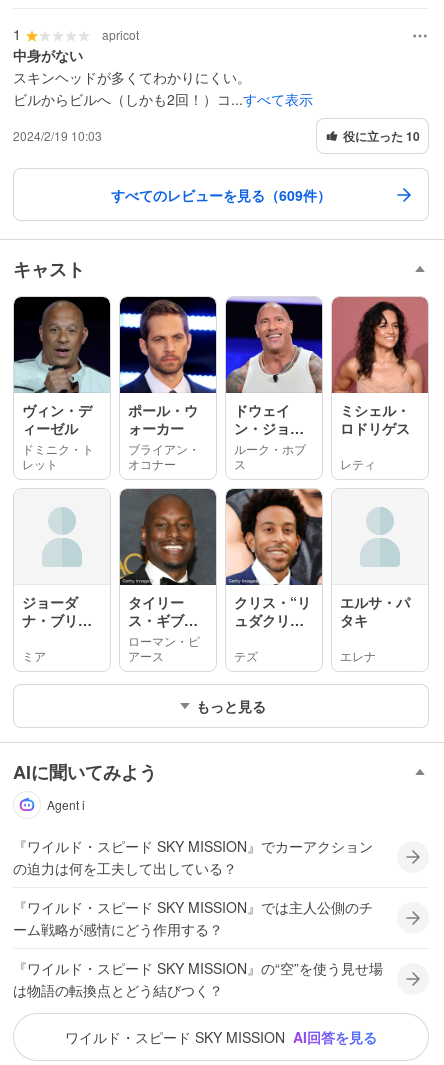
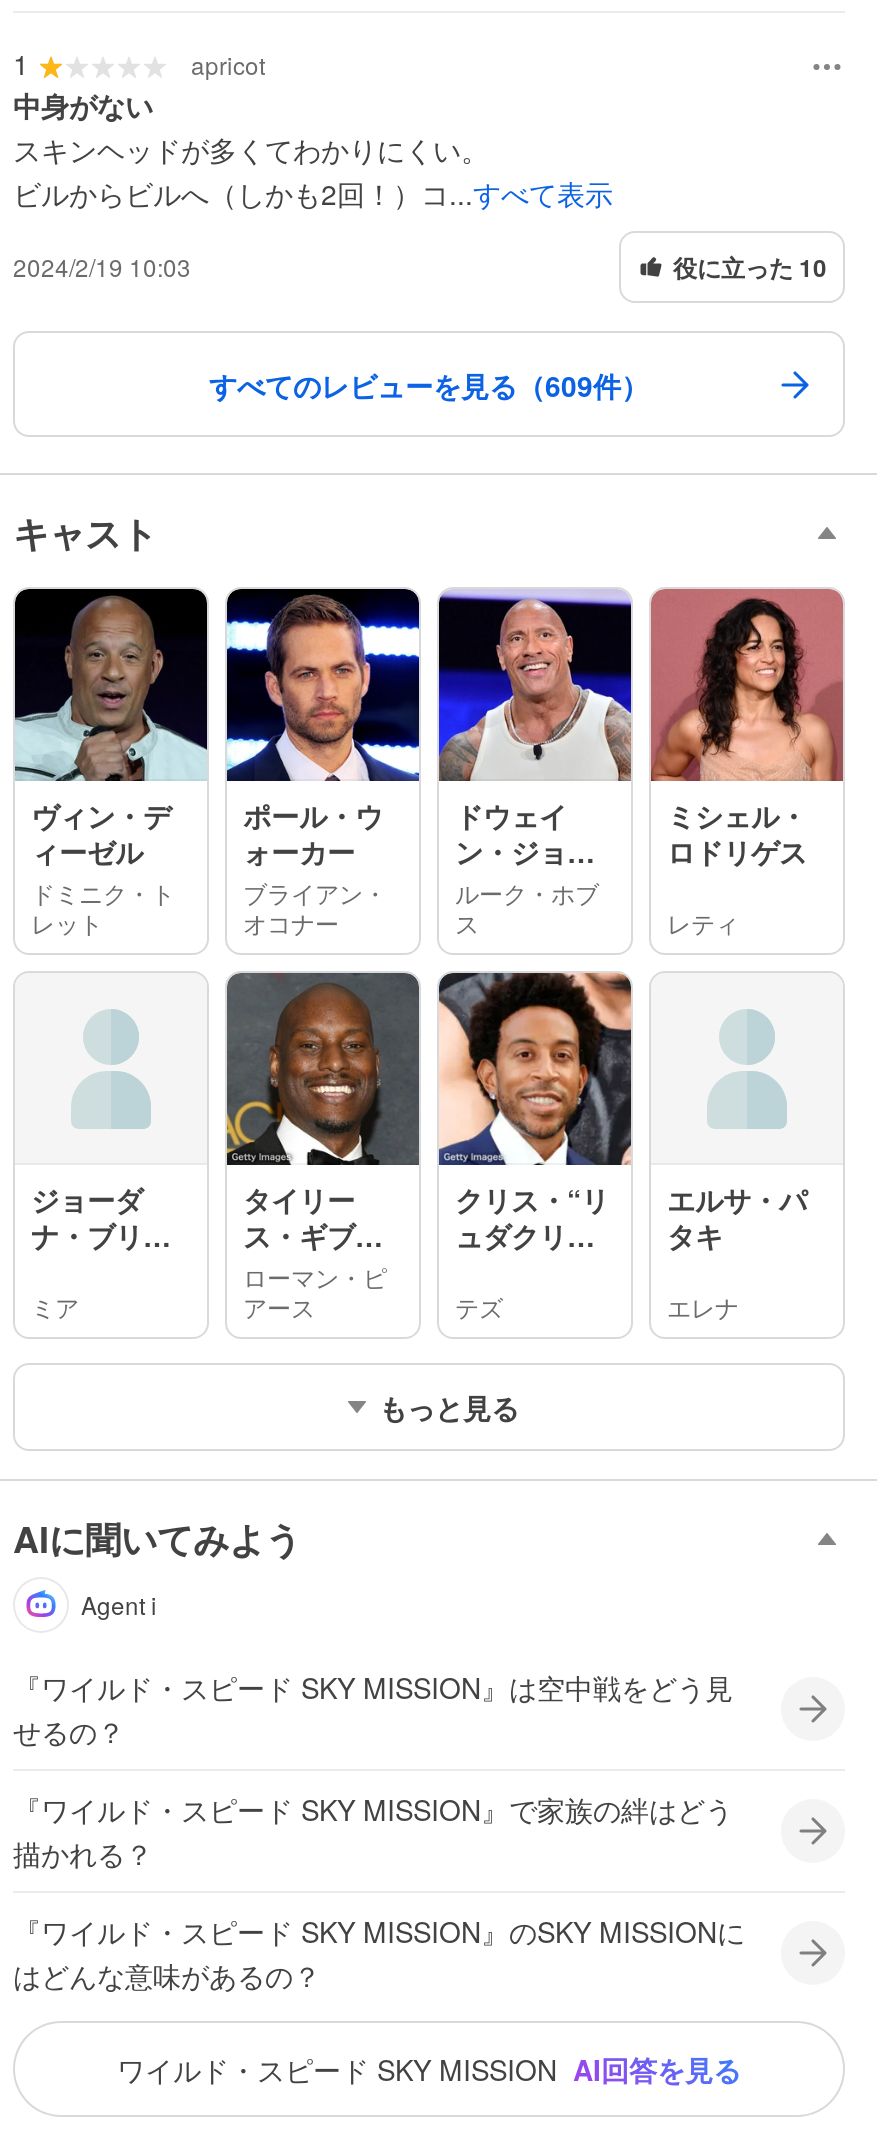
- 『ワイルド・スピード SKY MISSION』でカーアクション
- の迫力は何を工夫して出している？
+ 『ワイルド・スピード SKY MISSION』は空中戦をどう見
+ せるの？

- 『ワイルド・スピード SKY MISSION』では主人公側のチ
- ーム戦略が感情にどう作用する？
+ 『ワイルド・スピード SKY MISSION』で家族の絆はどう
+ 描かれる？

- 『ワイルド・スピード SKY MISSION』の“空”を使う見せ場
- は物語の転換点とどう結びつく？
+ 『ワイルド・スピード SKY MISSION』のSKY MISSIONに
+ はどんな意味があるの？
